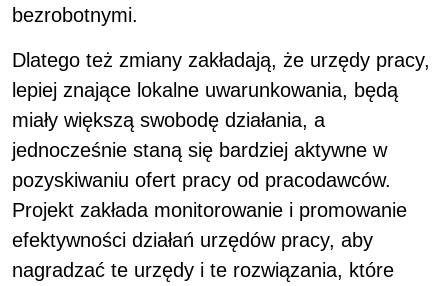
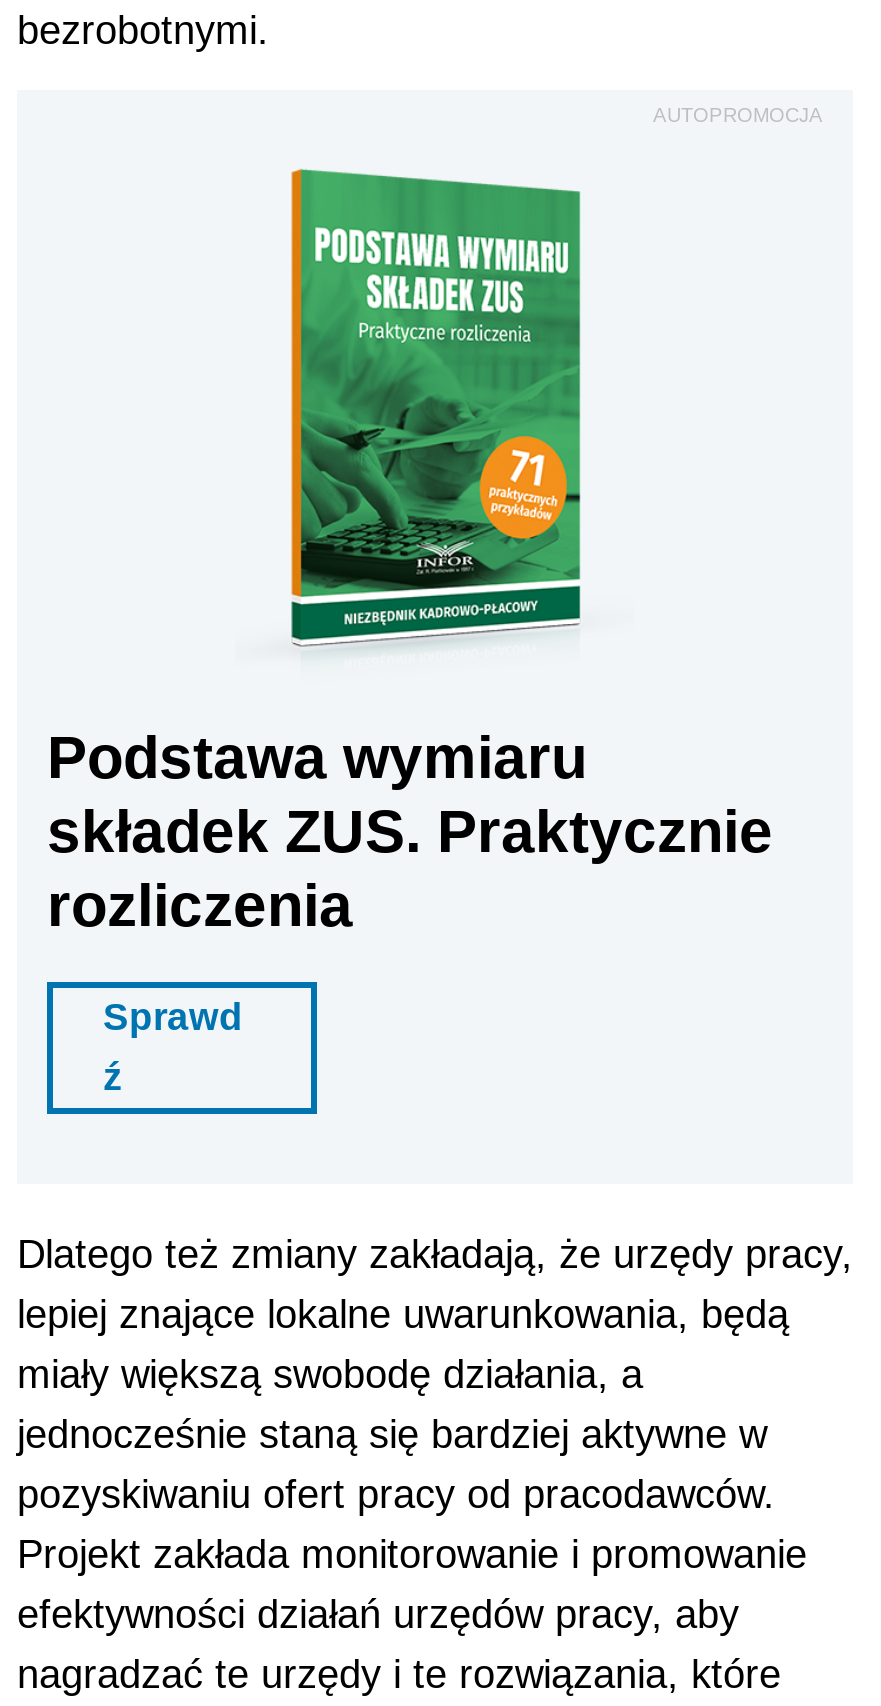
+ [image]
+ Podstawa wymiaru
+ składek ZUS. Praktycznie
+ rozliczenia
+ Sprawd
+ ź

+ AUTOPROMOCJA
